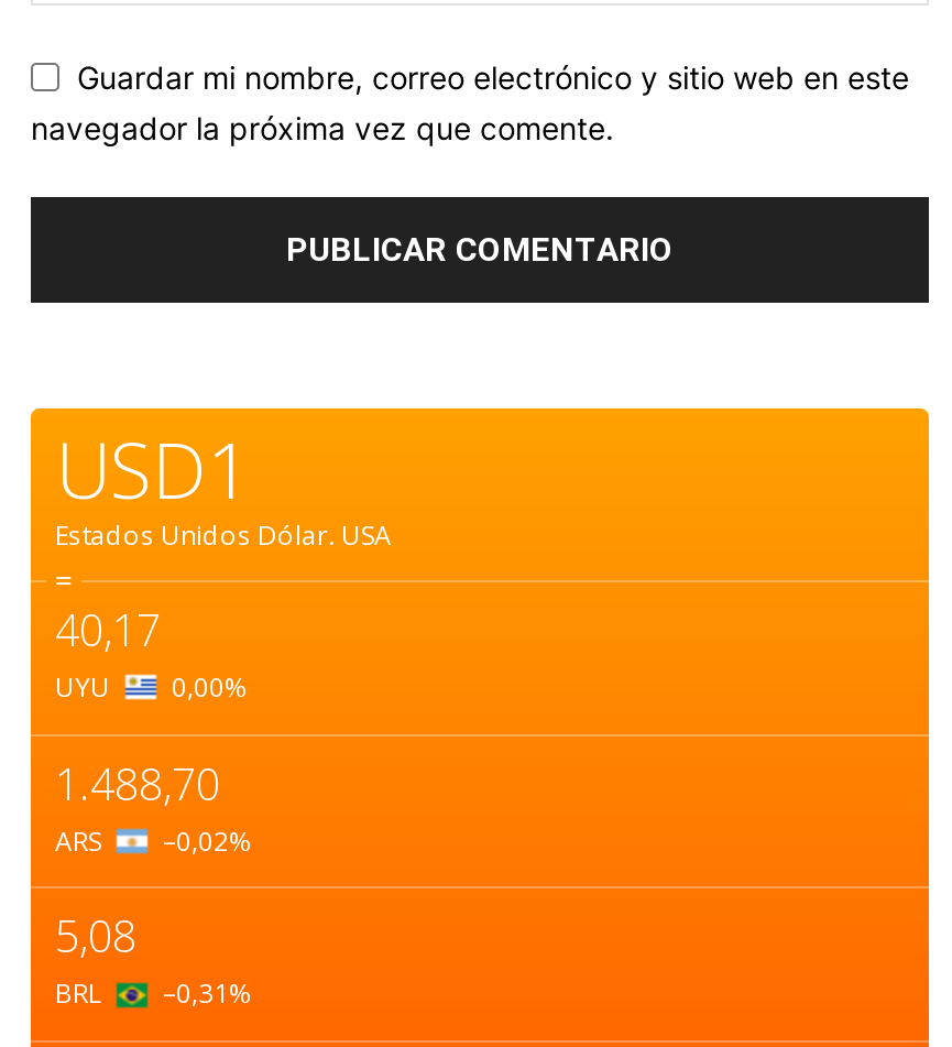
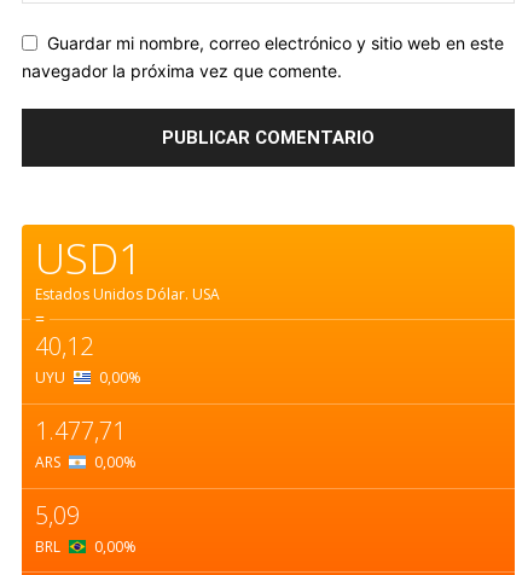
- 40,17
+ 40,12

- 1.488,70
+ 1.477,71

- ARS –0,02%
+ ARS 0,00%

- 5,08
+ 5,09

- BRL –0,31%
+ BRL 0,00%
